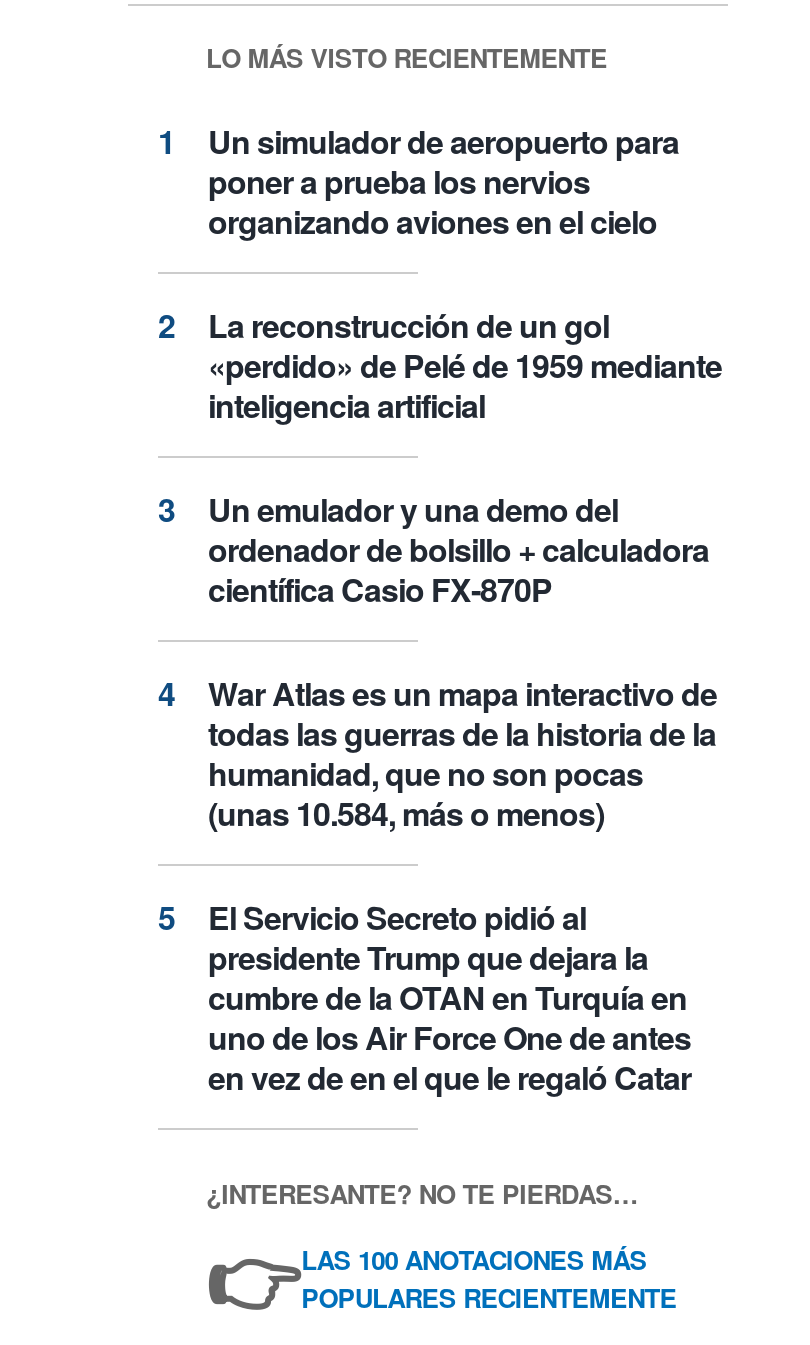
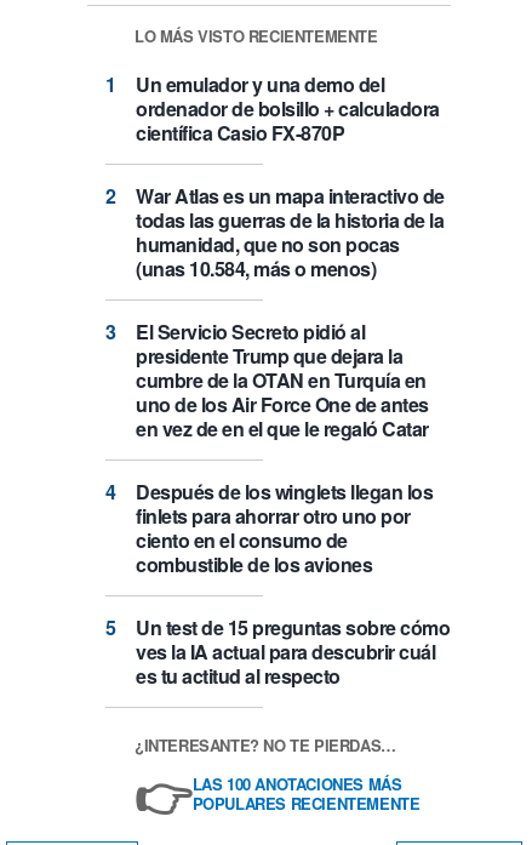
- Un simulador de aeropuerto para
- poner a prueba los nervios
- organizando aviones en el cielo
- La reconstrucción de un gol
- «perdido» de Pelé de 1959 mediante
- inteligencia artificial

moved up: Un emulador y una demo del | ordenador de bolsillo + calculadora | científica Casio FX-870P | ... | uno de los Air Force One de antes | en vez de en el que le regaló Catar

+ Después de los winglets llegan los
+ finlets para ahorrar otro uno por
+ ciento en el consumo de
+ combustible de los aviones
+ Un test de 15 preguntas sobre cómo
+ ves la IA actual para descubrir cuál
+ es tu actitud al respecto
